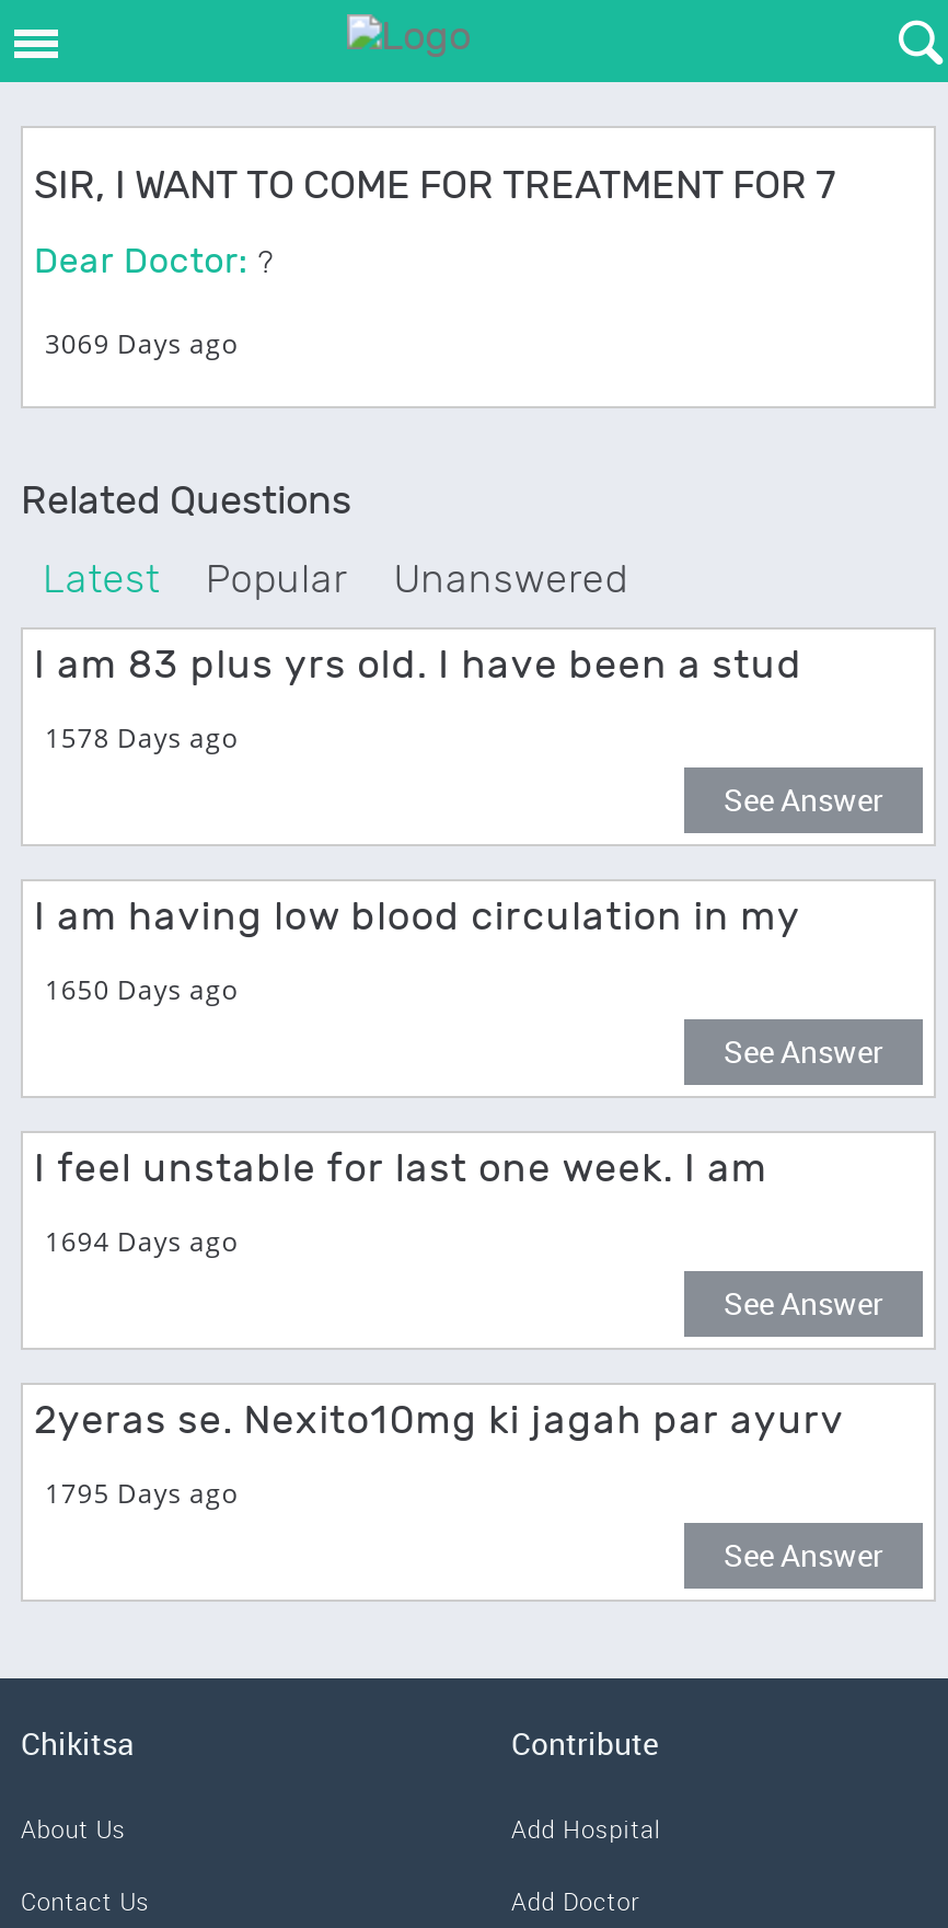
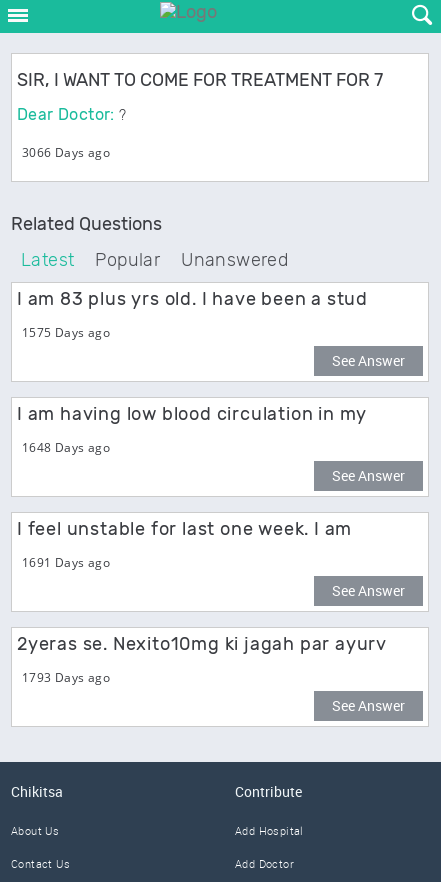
- 3069 Days ago
+ 3066 Days ago

- 1578 Days ago
+ 1575 Days ago

- 1650 Days ago
+ 1648 Days ago

- 1694 Days ago
+ 1691 Days ago

- 1795 Days ago
+ 1793 Days ago
